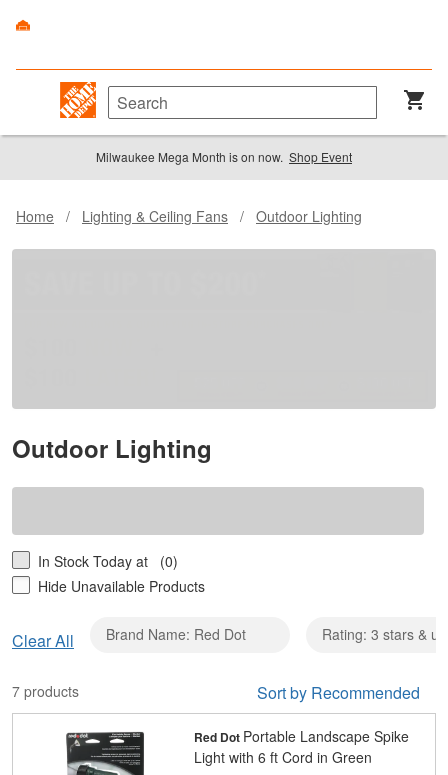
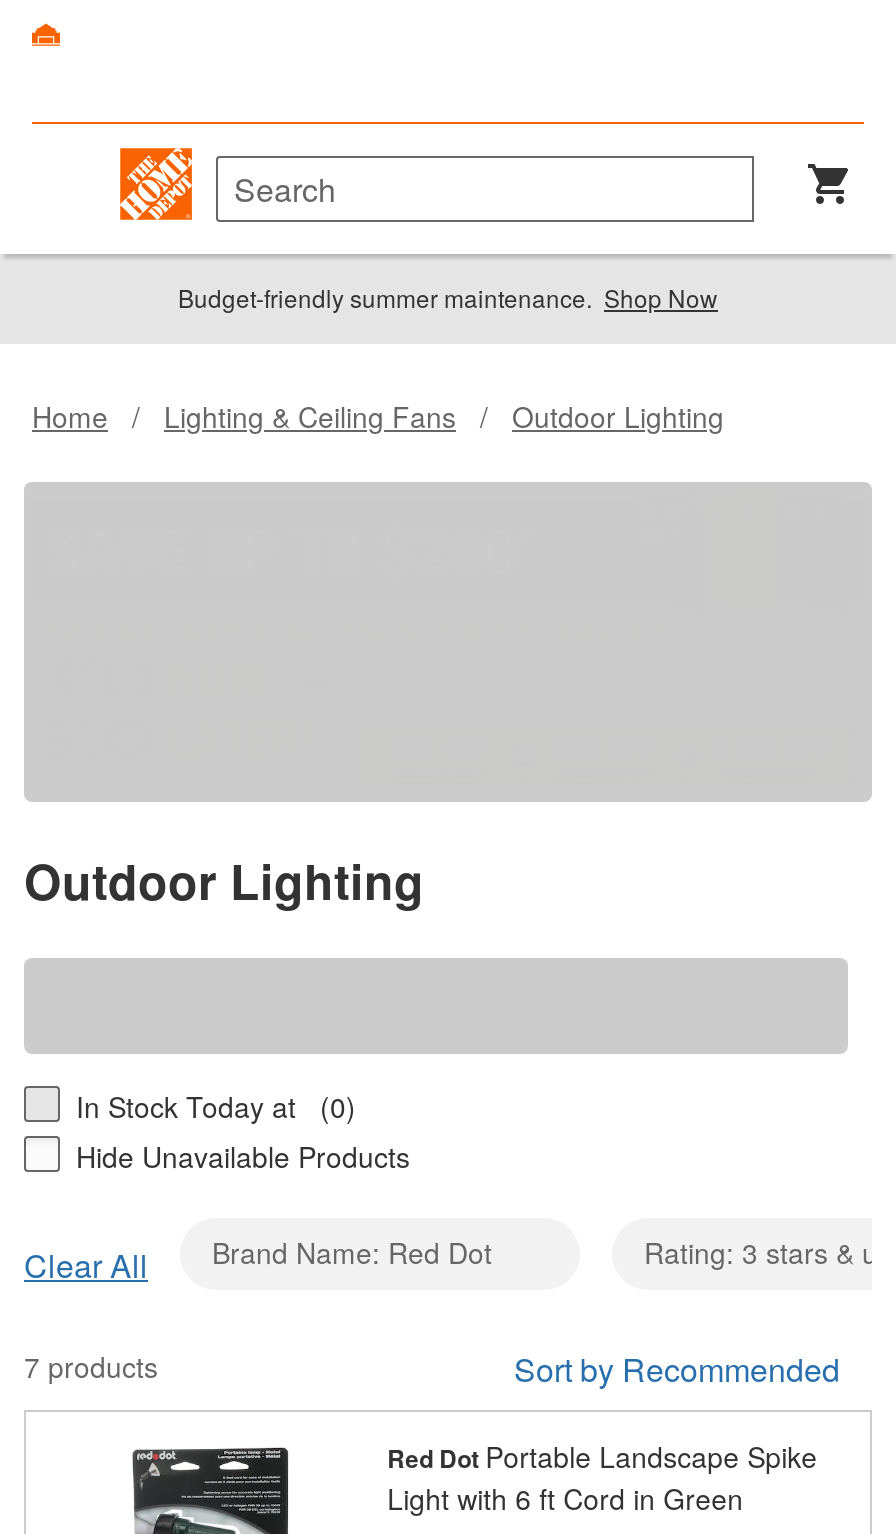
- Milwaukee Mega Month is on now. Shop Event
+ Budget-friendly summer maintenance. Shop Now
